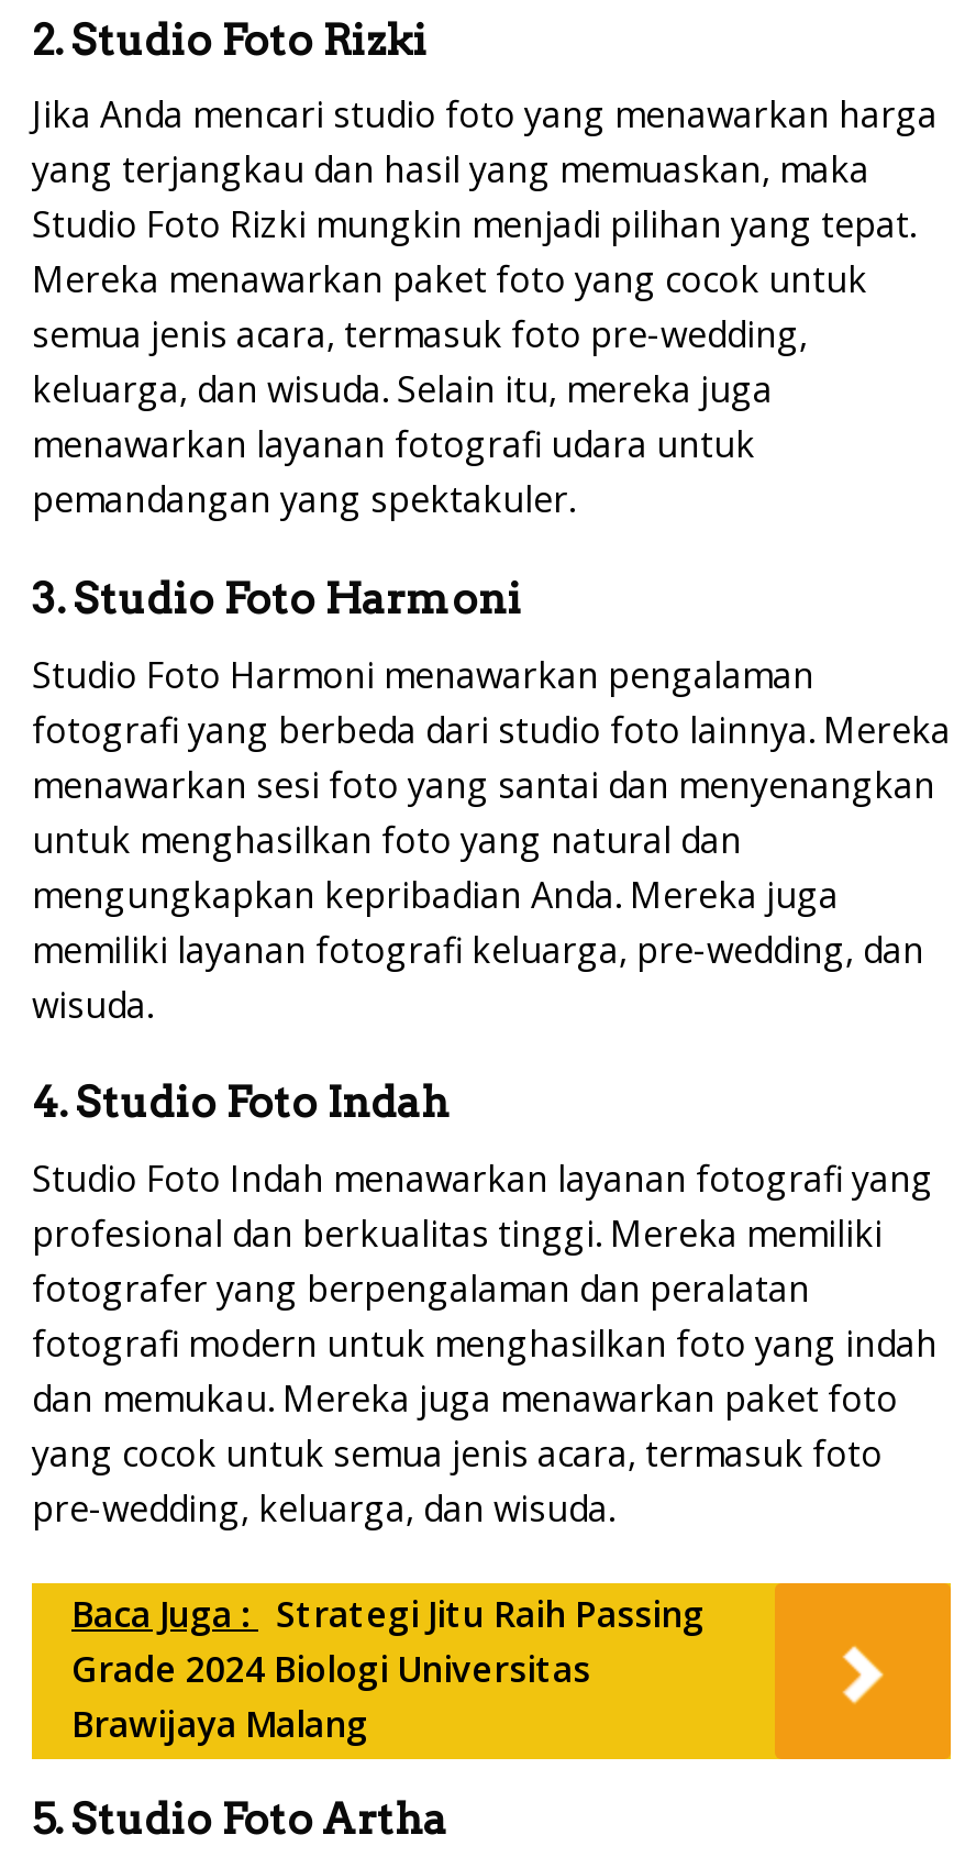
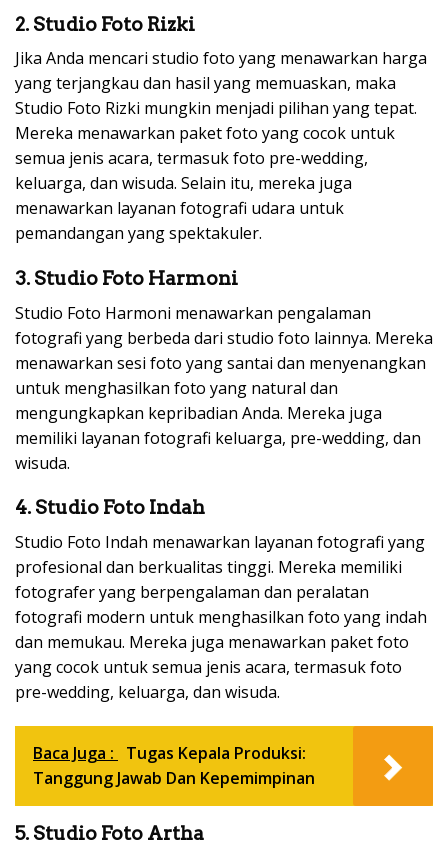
- Baca Juga : Strategi Jitu Raih Passing
- Grade 2024 Biologi Universitas
- Brawijaya Malang
+ Baca Juga : Tugas Kepala Produksi:
+ Tanggung Jawab Dan Kepemimpinan
